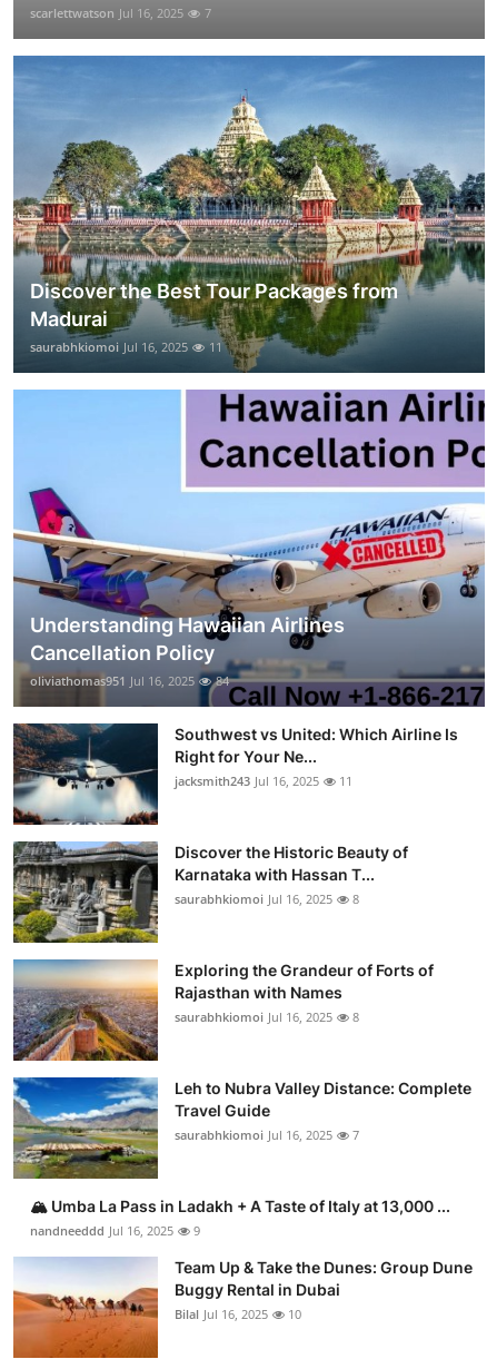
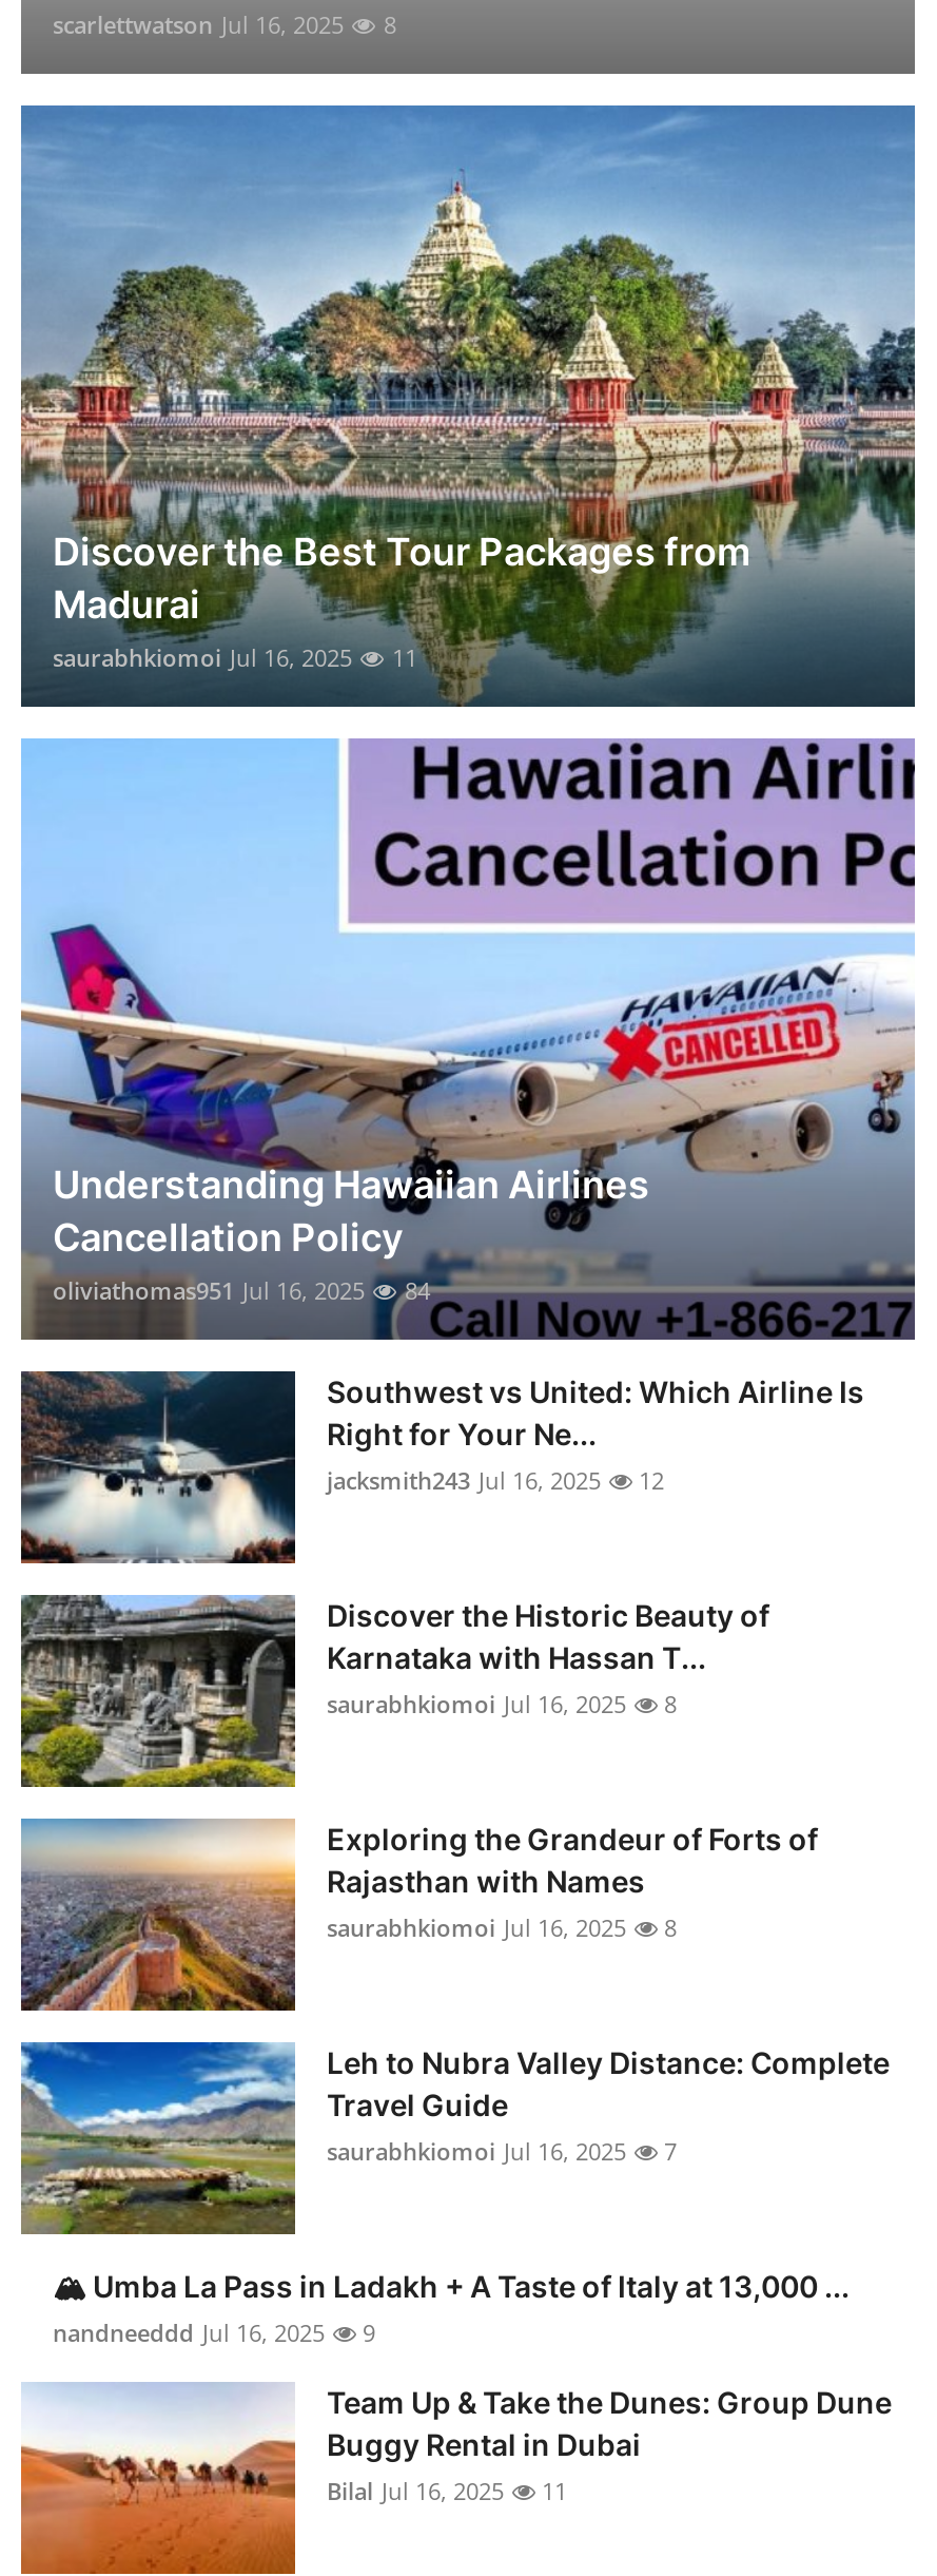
- scarlettwatson Jul 16, 2025 7
+ scarlettwatson Jul 16, 2025 8

- jacksmith243 Jul 16, 2025 11
+ jacksmith243 Jul 16, 2025 12

- Bilal Jul 16, 2025 10
+ Bilal Jul 16, 2025 11
